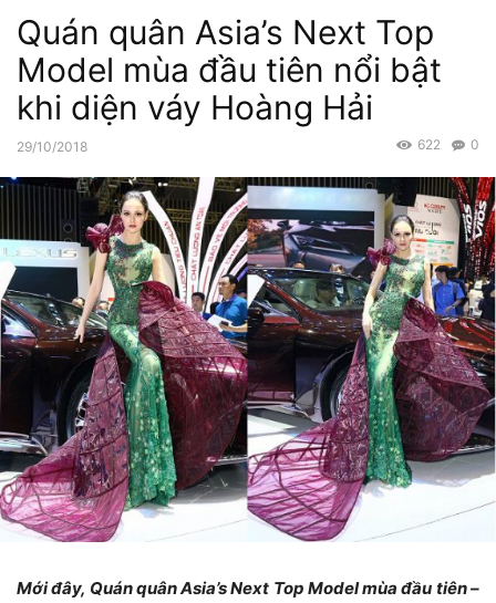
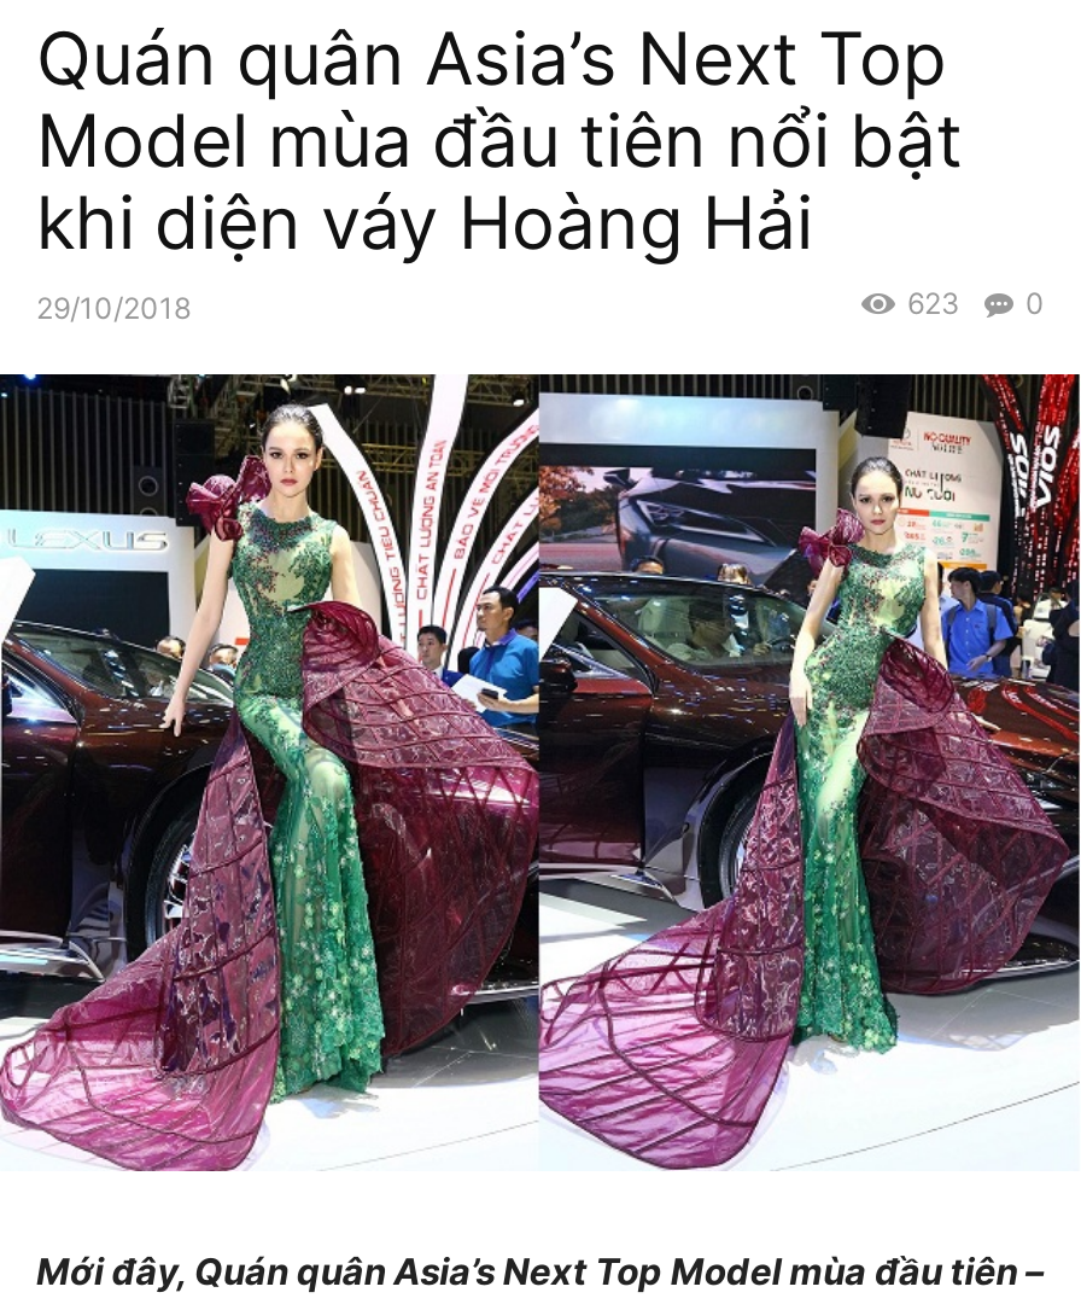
- 622 0
+ 623 0
